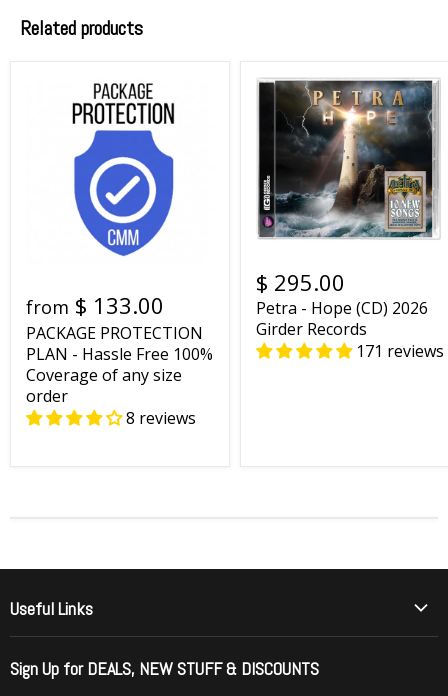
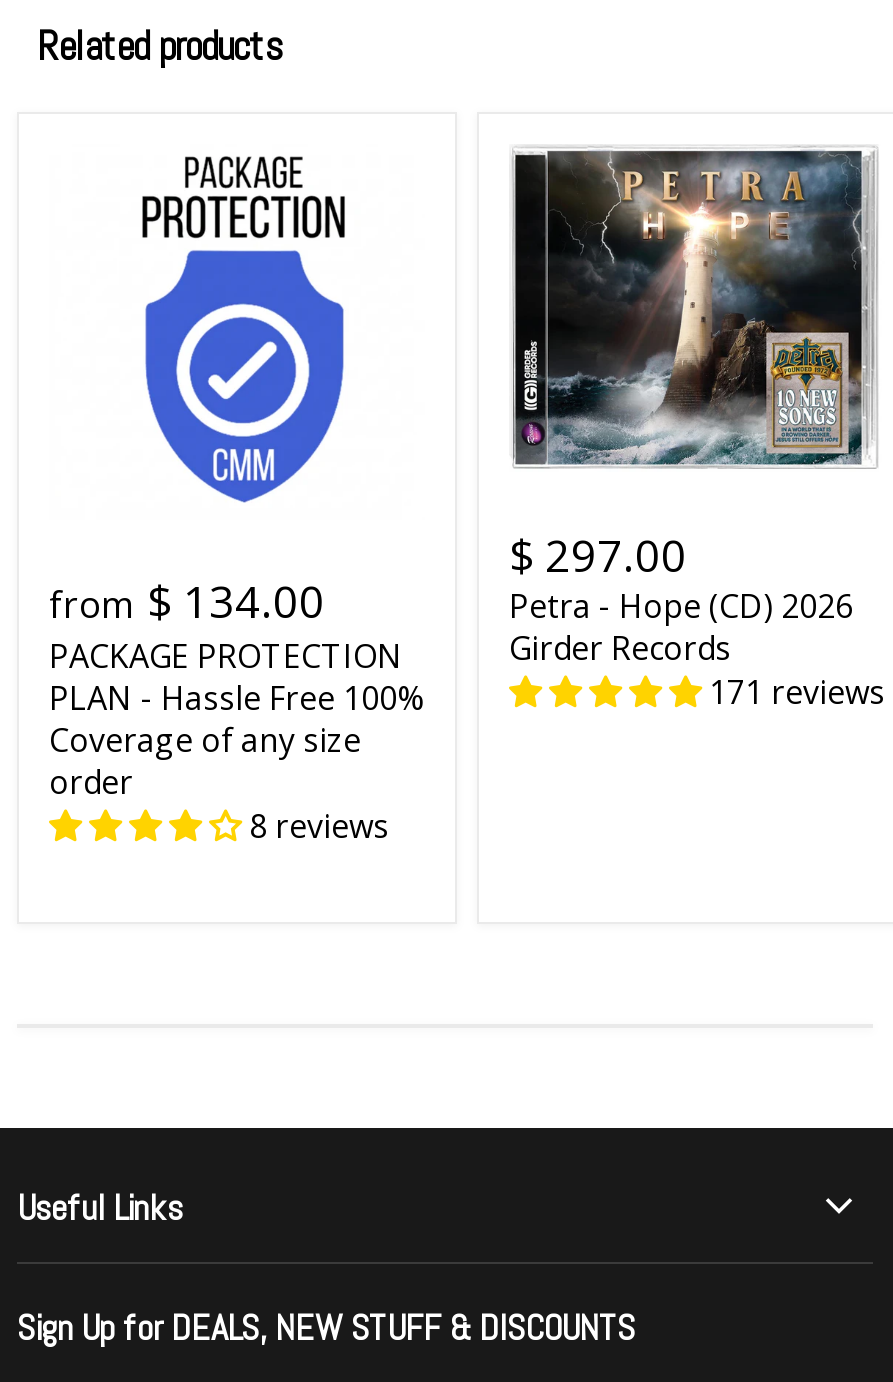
- $ 295.00
+ $ 297.00

- from $ 133.00
+ from $ 134.00
